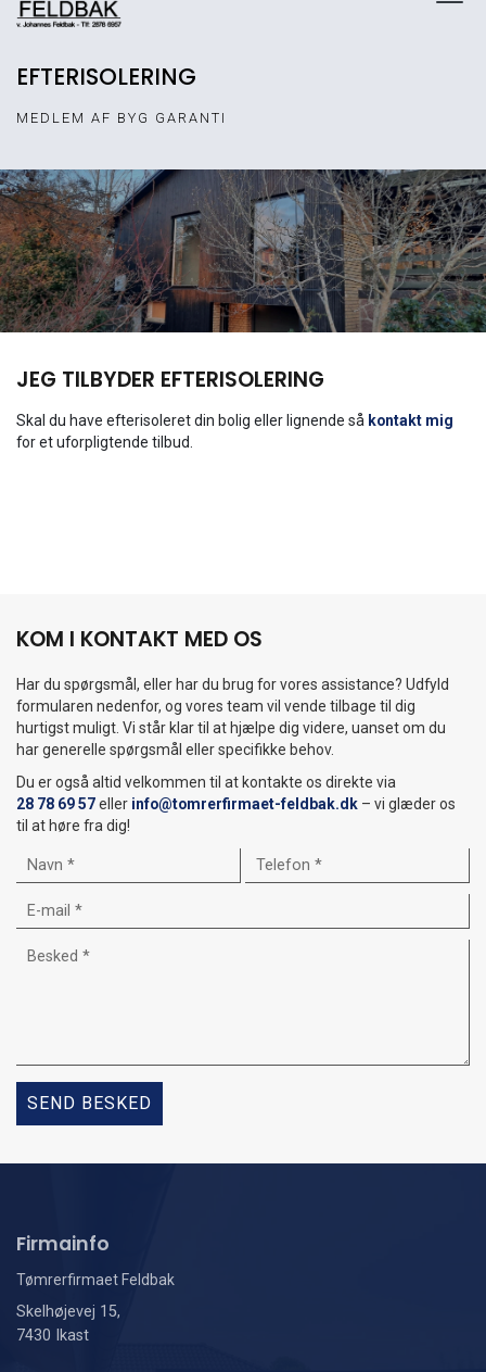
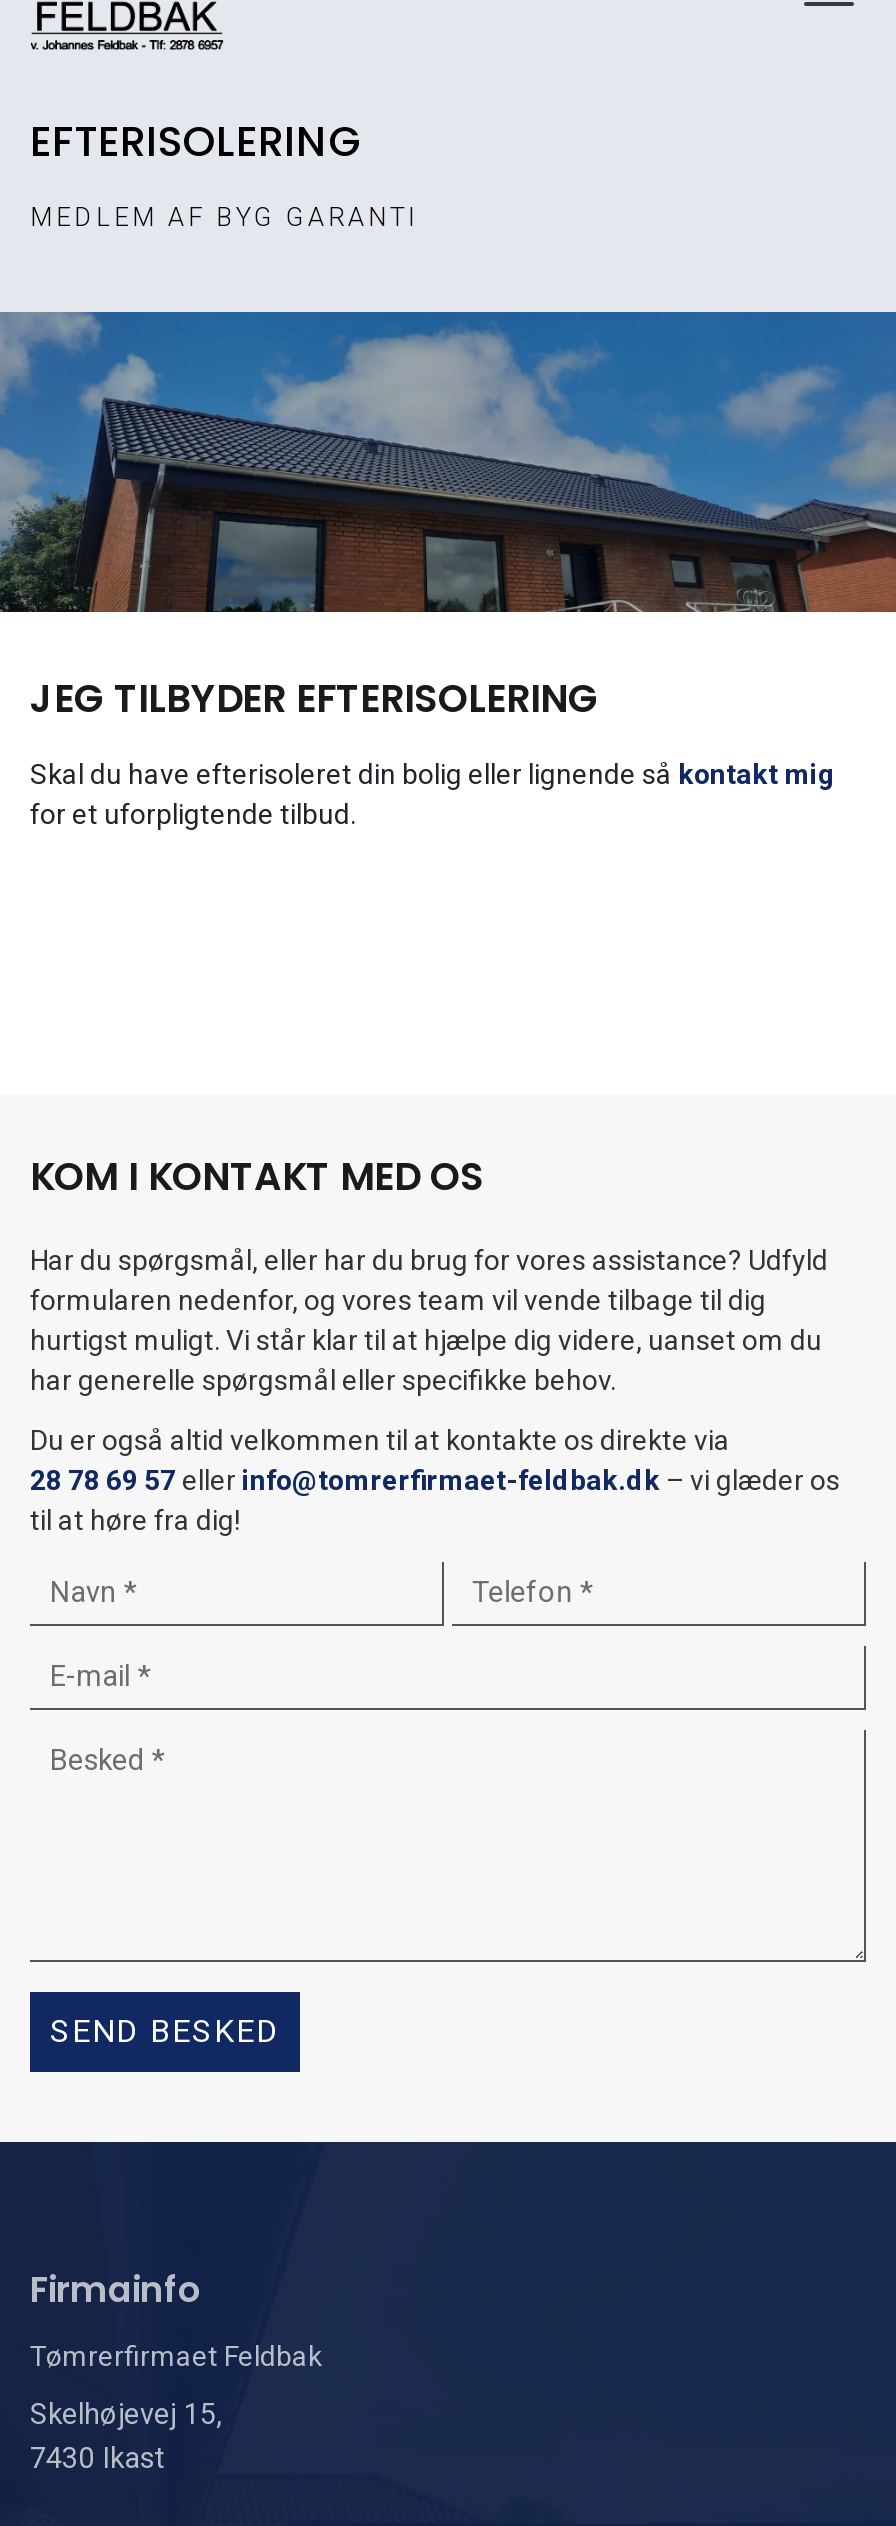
- [image]
+ [image]
